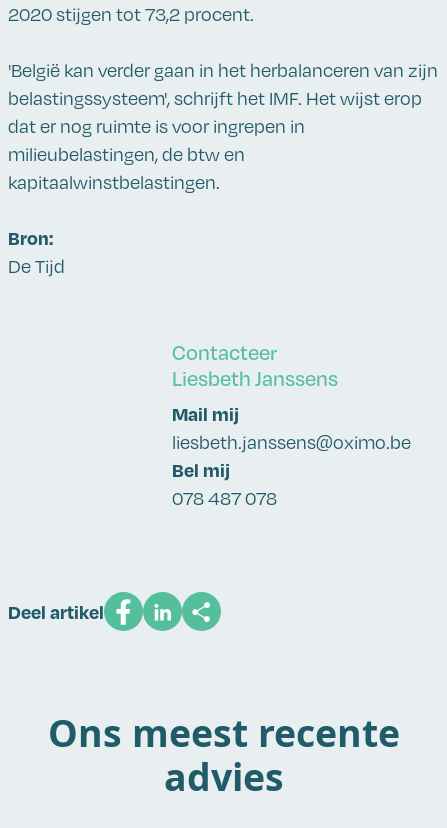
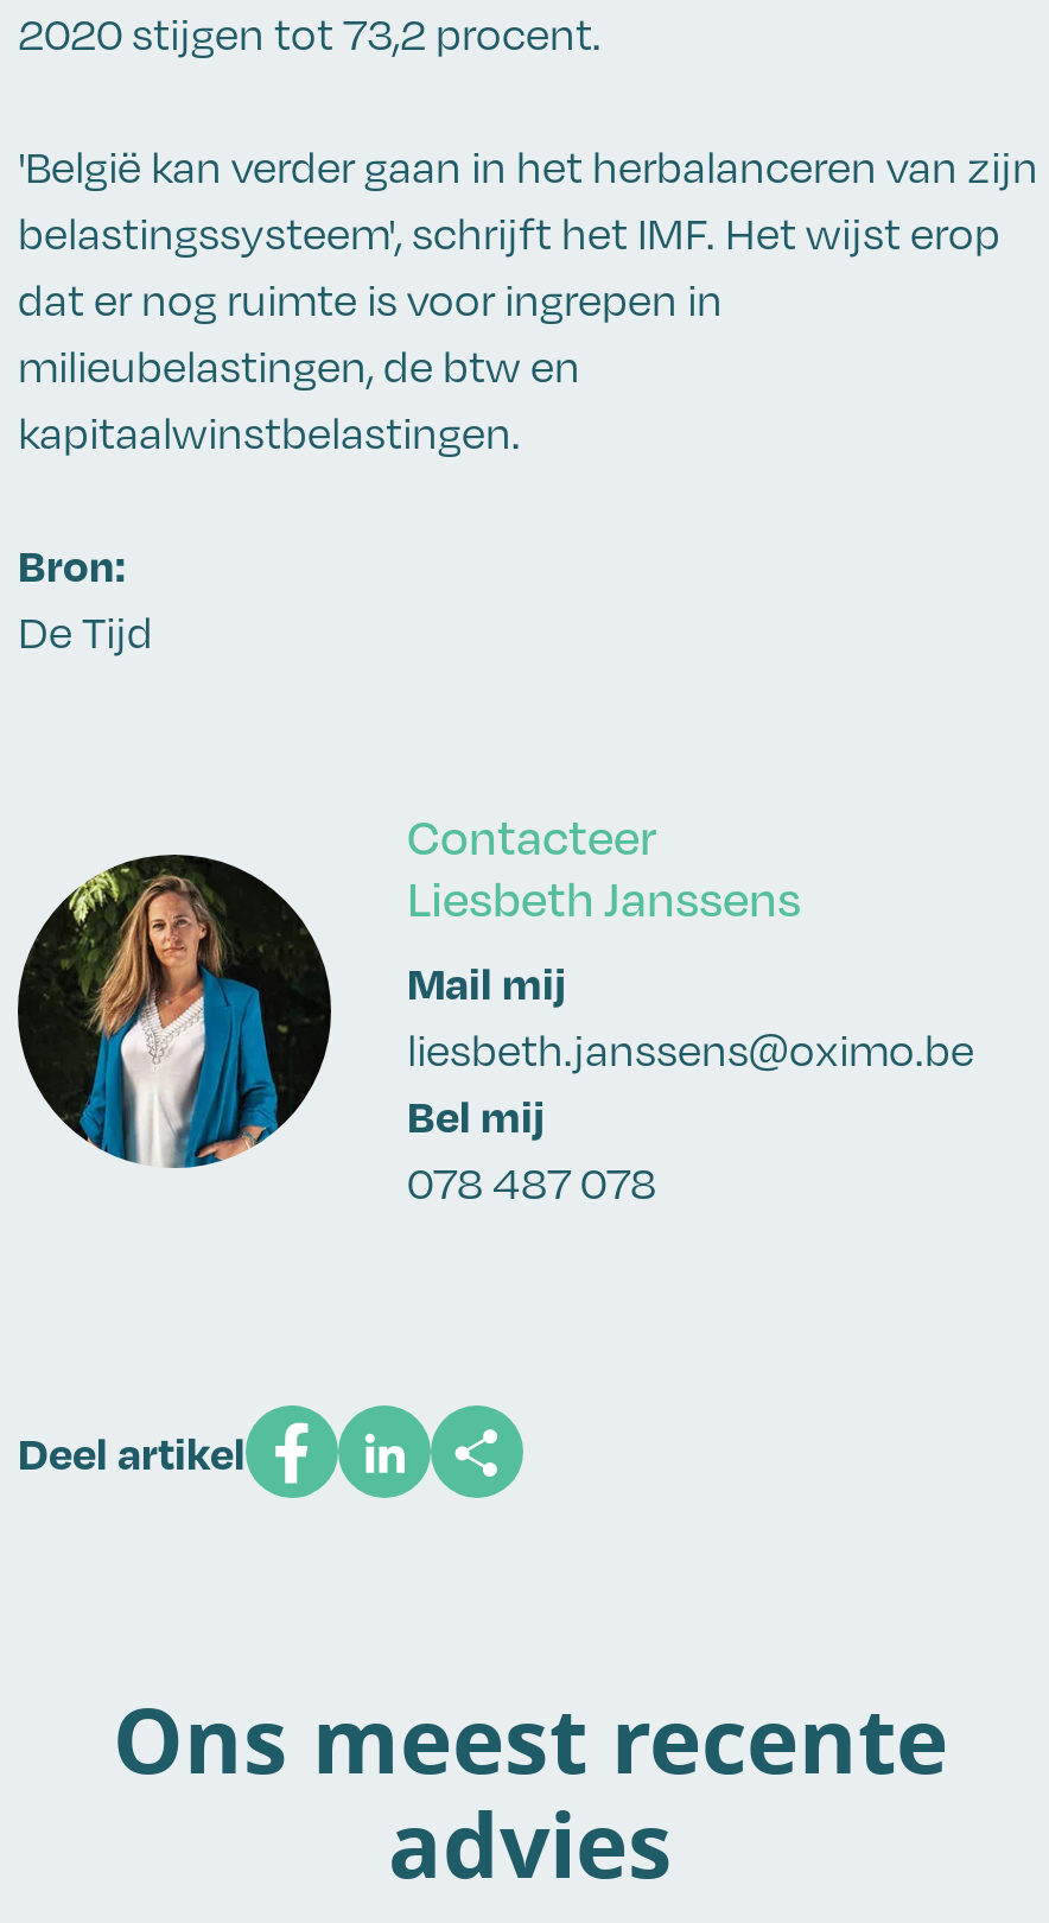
+ [image]
